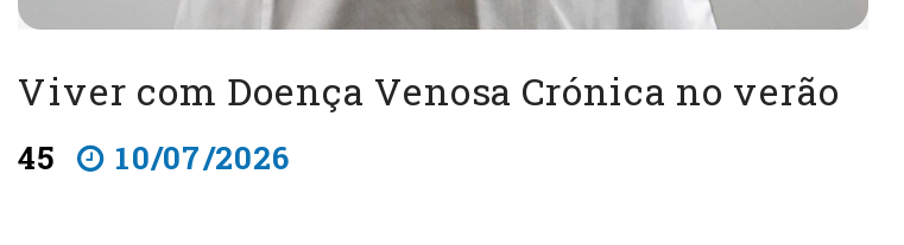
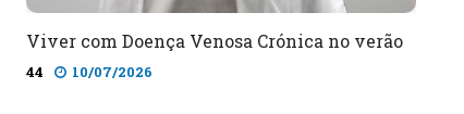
- 45 10/07/2026
+ 44 10/07/2026
